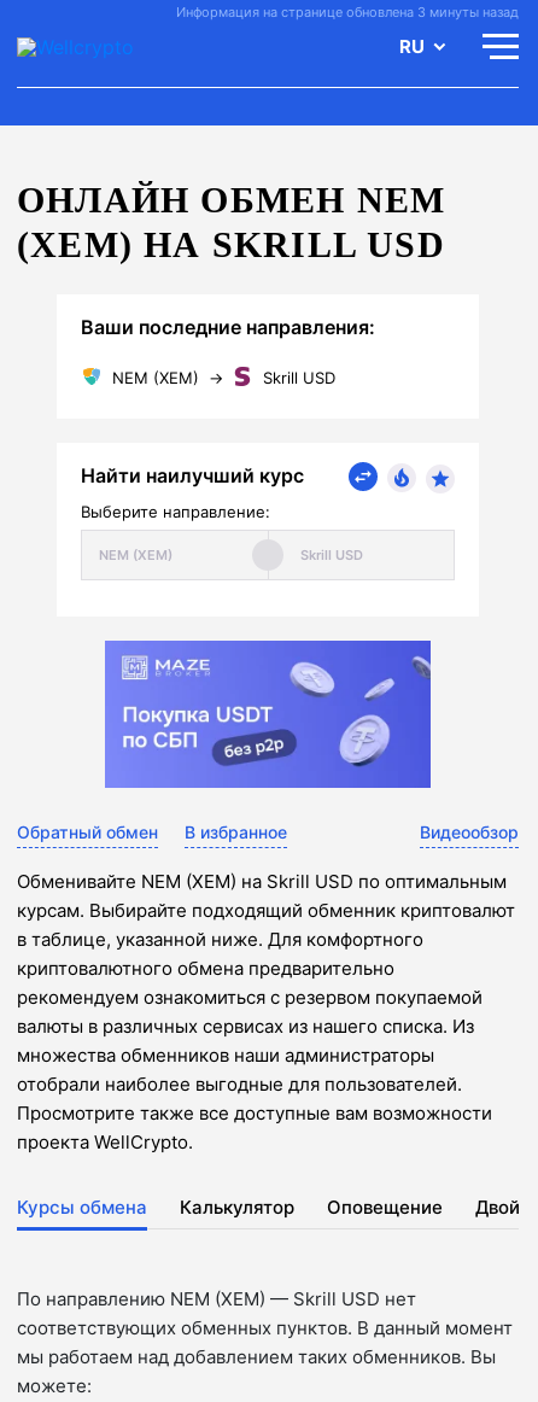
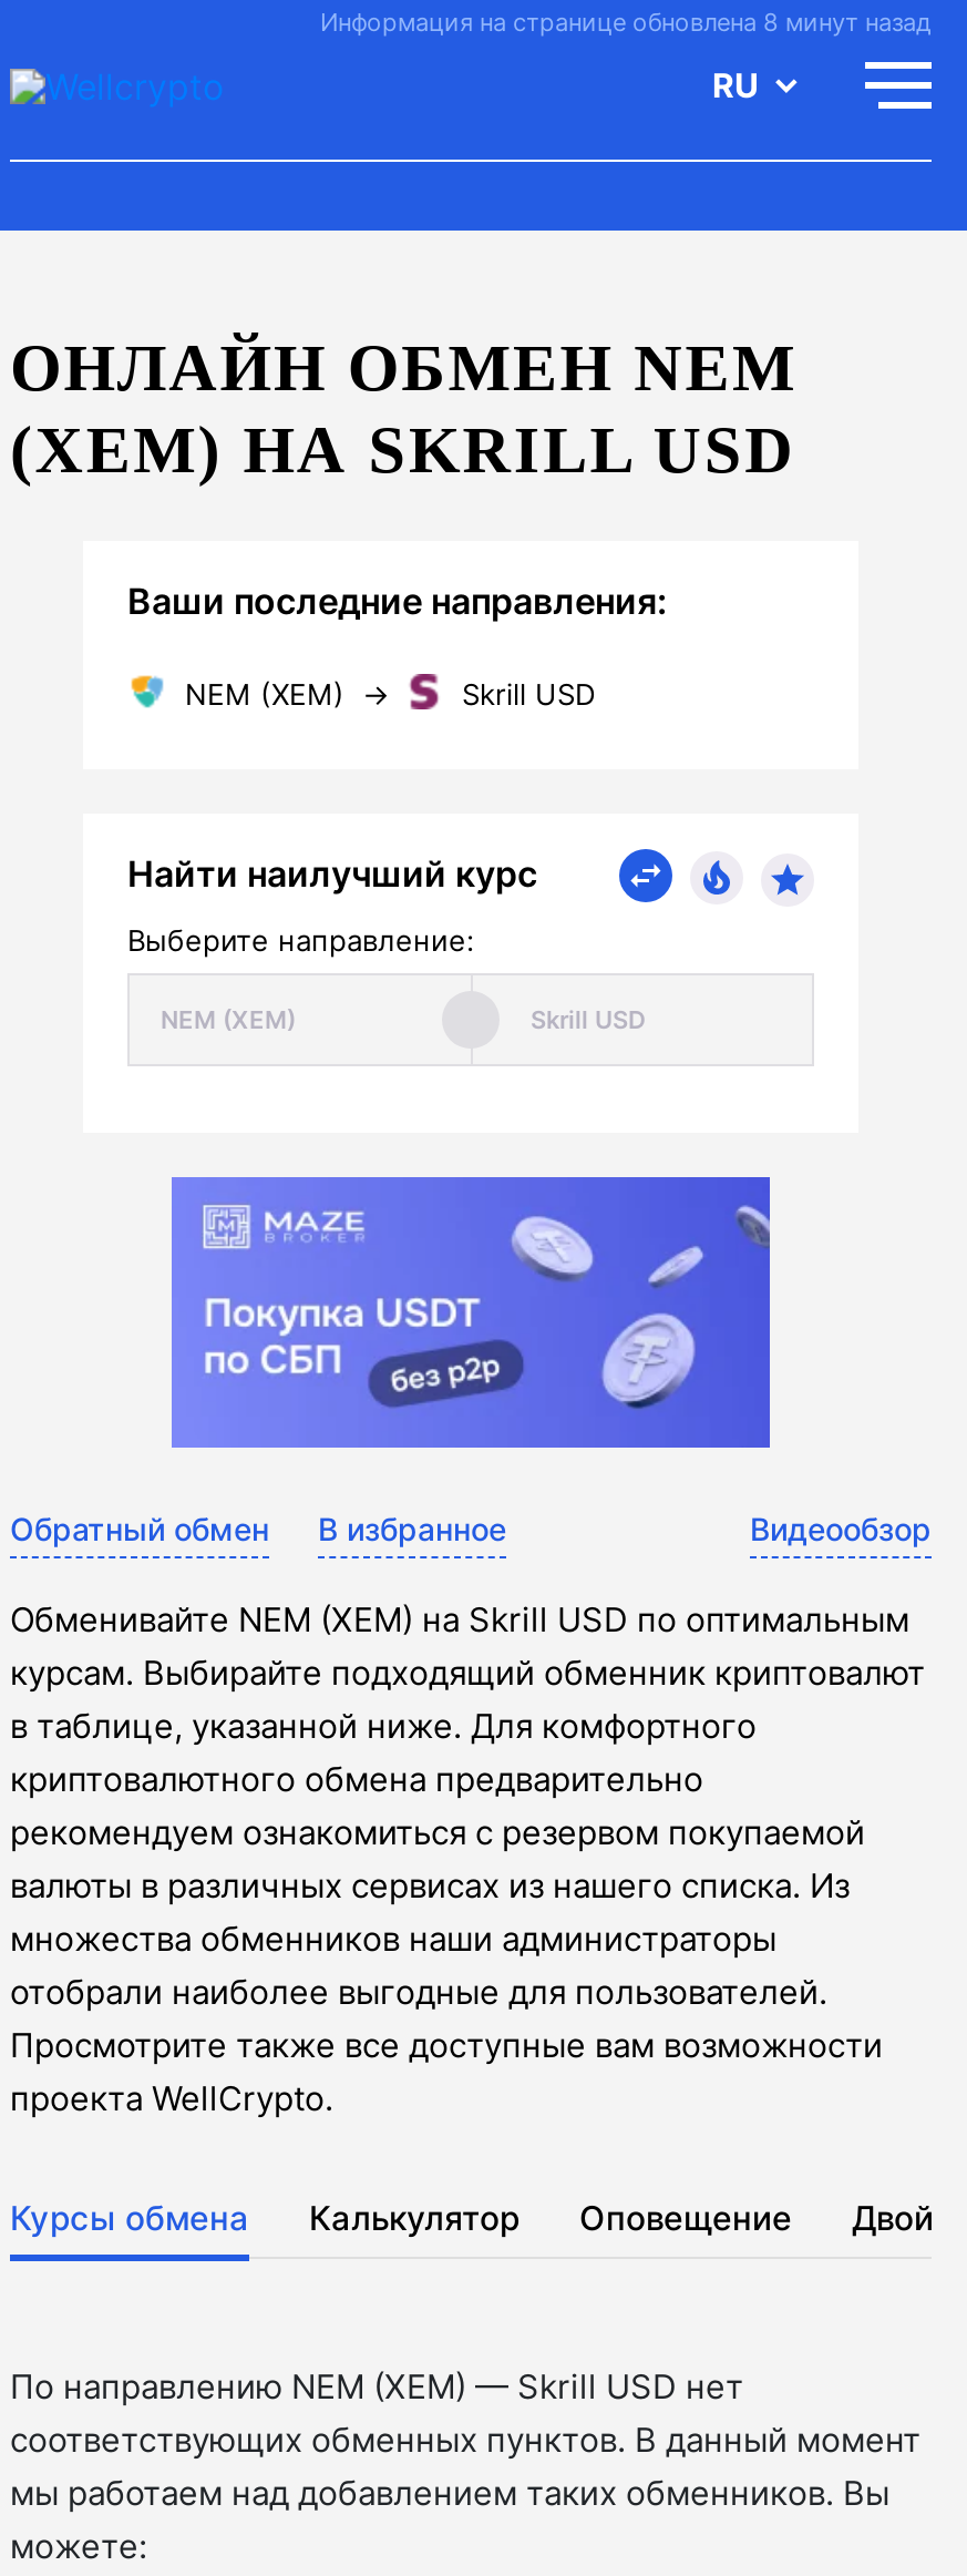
- Информация на странице обновлена 3 минуты назад
+ Информация на странице обновлена 8 минут назад
